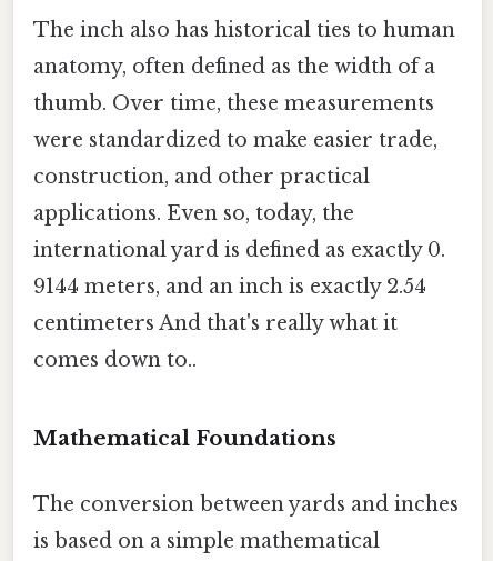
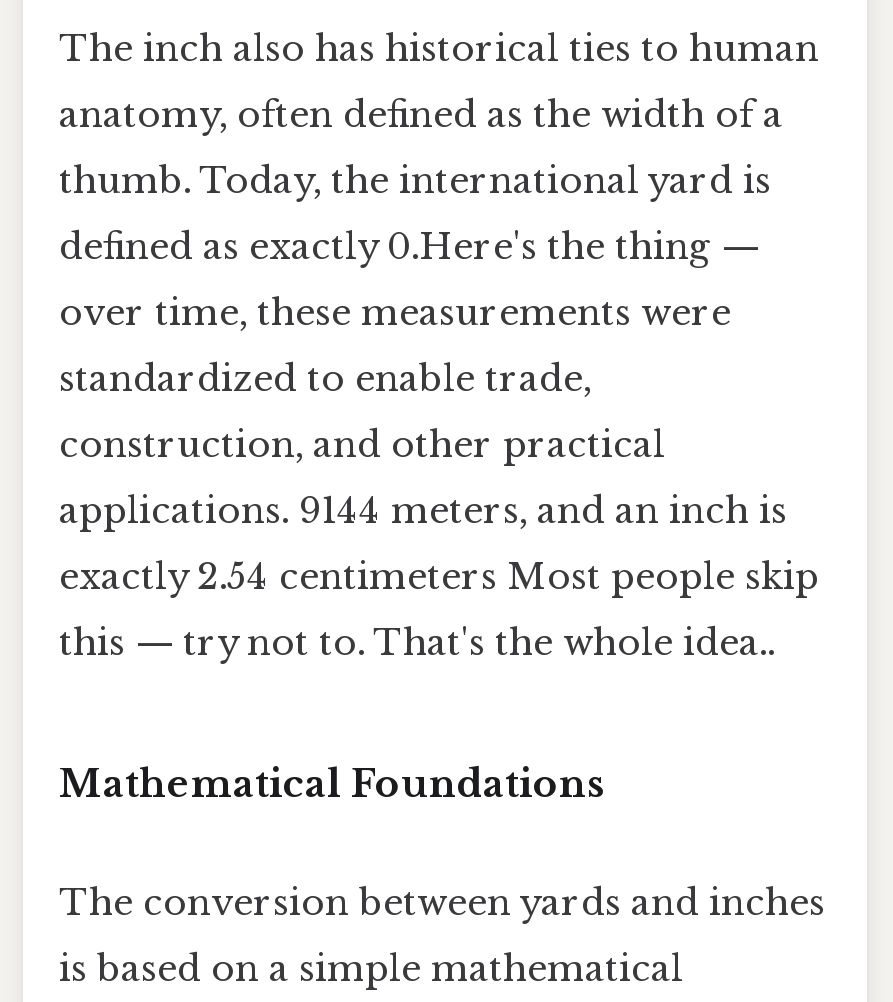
- thumb. Over time, these measurements
- were standardized to make easier trade,
+ thumb. Today, the international yard is
+ defined as exactly 0.Here's the thing —
+ over time, these measurements were
+ standardized to enable trade,

moved down: construction, and other practical

- applications. Even so, today, the
- international yard is defined as exactly 0.
- 9144 meters, and an inch is exactly 2.54
- centimeters And that's really what it
- comes down to..
+ applications. 9144 meters, and an inch is
+ exactly 2.54 centimeters Most people skip
+ this — try not to. That's the whole idea..
